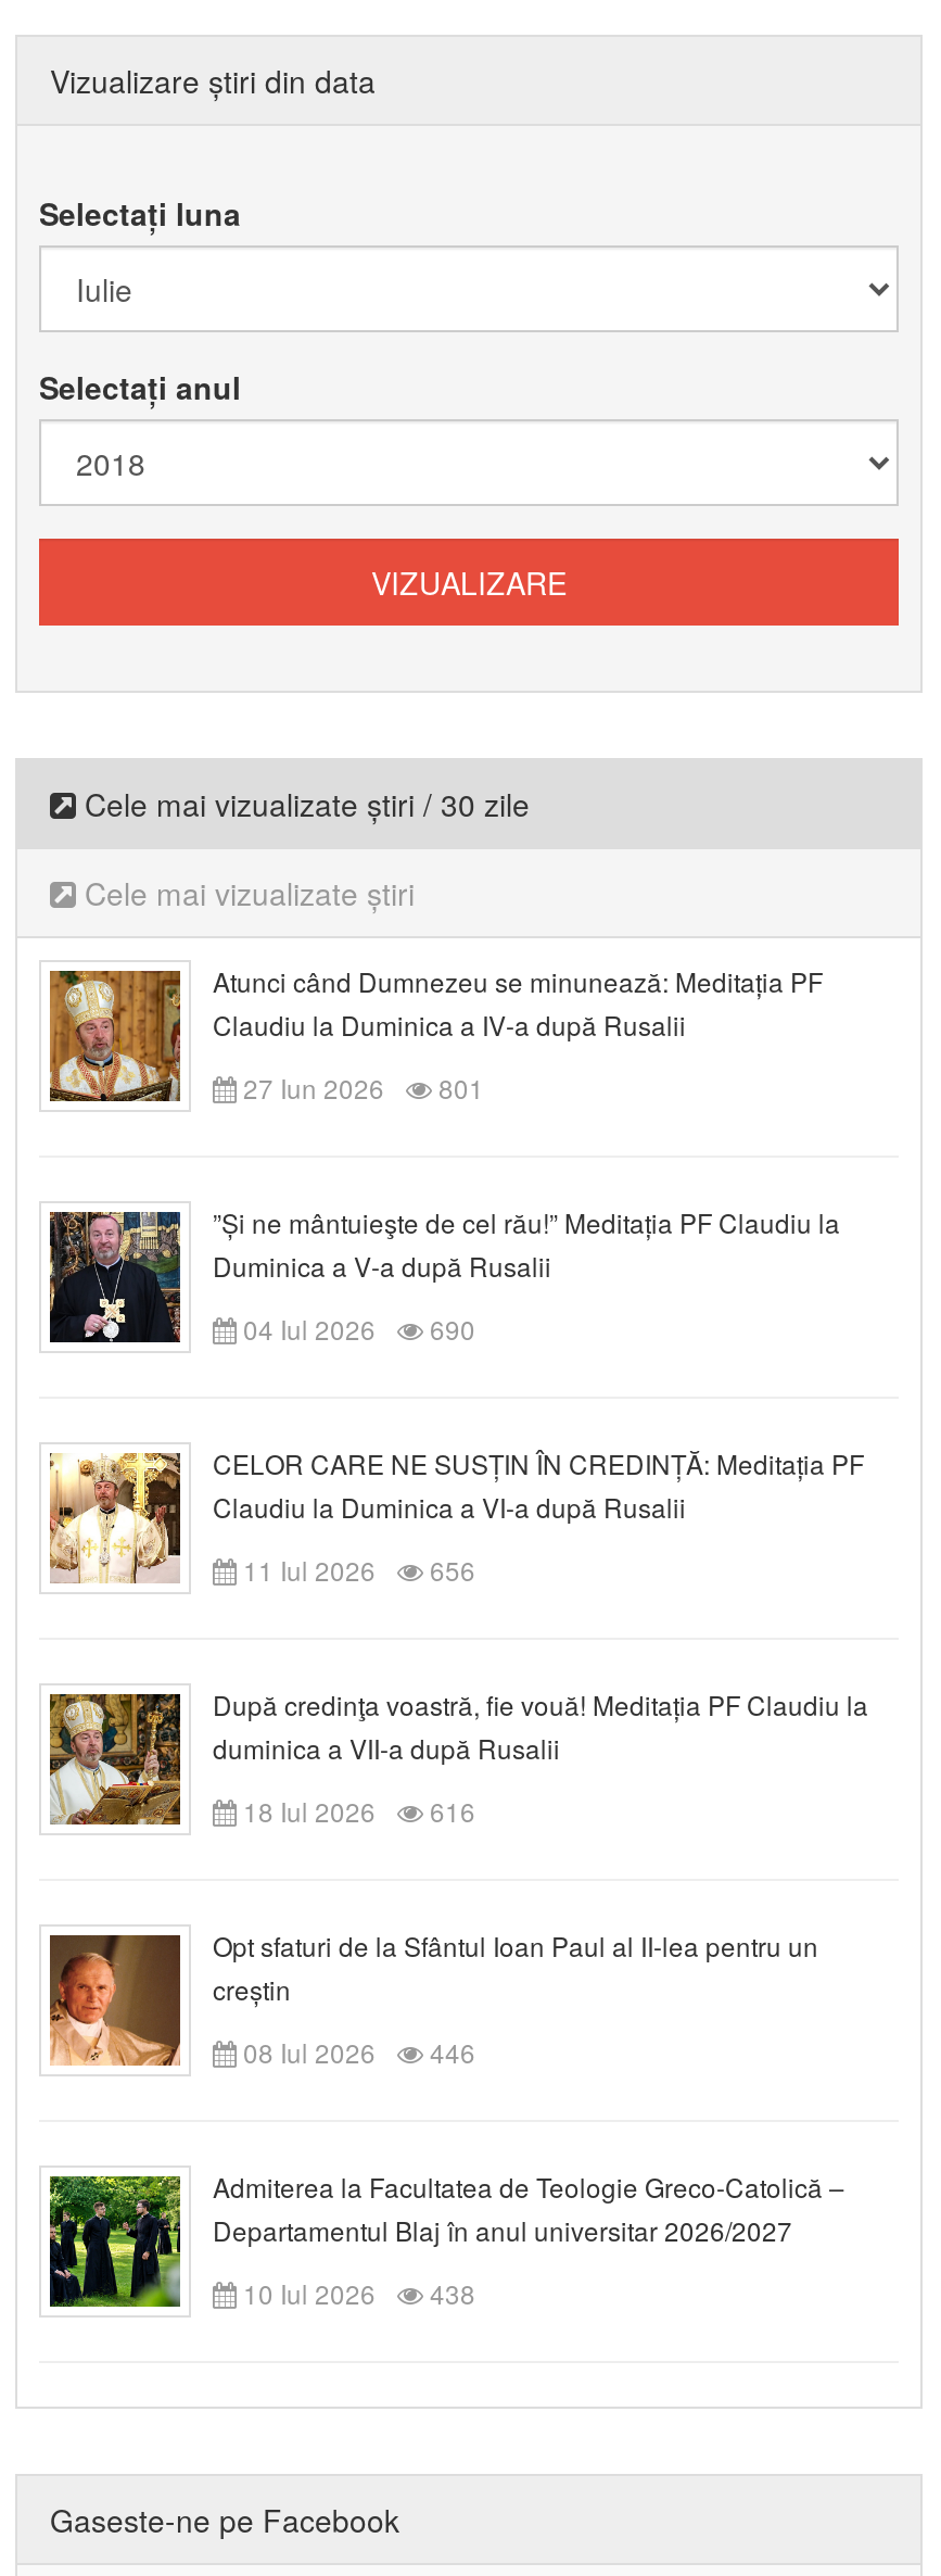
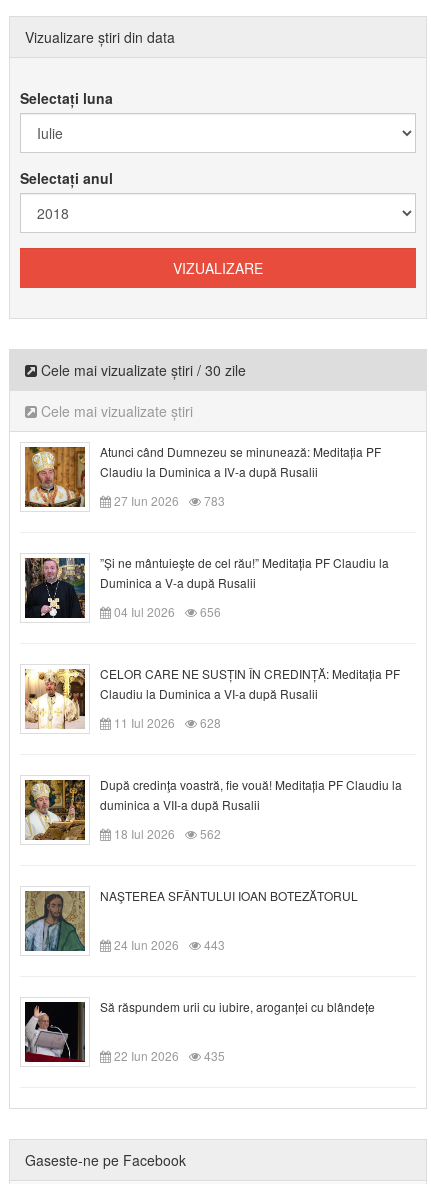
- 27 Iun 2026 801
+ 27 Iun 2026 783

- 04 Iul 2026 690
+ 04 Iul 2026 656

- 11 Iul 2026 656
+ 11 Iul 2026 628

- 18 Iul 2026 616
+ 18 Iul 2026 562

- [image]
- Opt sfaturi de la Sfântul Ioan Paul al II-lea pentru un
- creștin
+ [image]
+ NAŞTEREA SFÂNTULUI IOAN BOTEZĂTORUL

- 08 Iul 2026
- 446
+ 24 Iun 2026
+ 443

- [image]
- Admiterea la Facultatea de Teologie Greco-Catolică –
- Departamentul Blaj în anul universitar 2026/2027
+ [image]
+ Să răspundem urii cu iubire, aroganței cu blândețe

- 10 Iul 2026
- 438
+ 22 Iun 2026
+ 435
